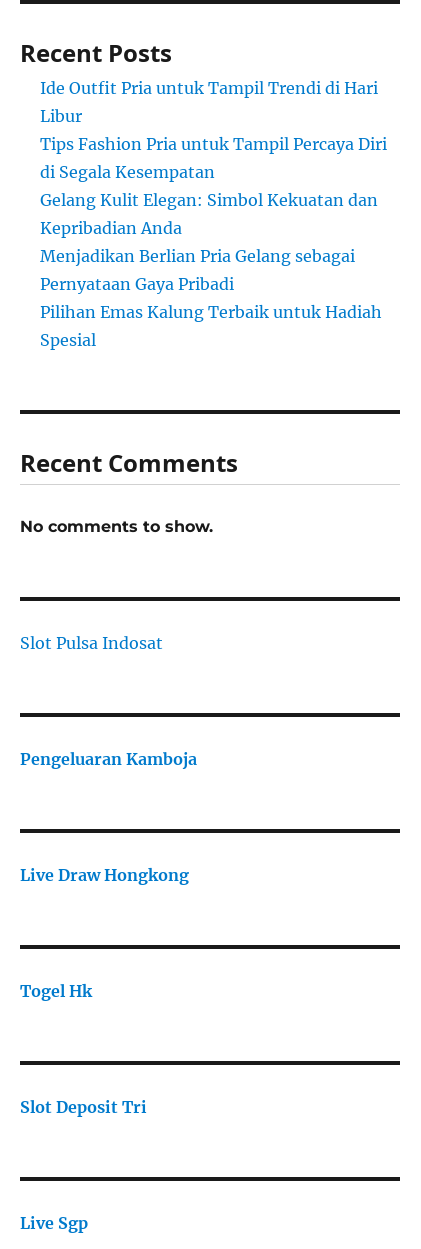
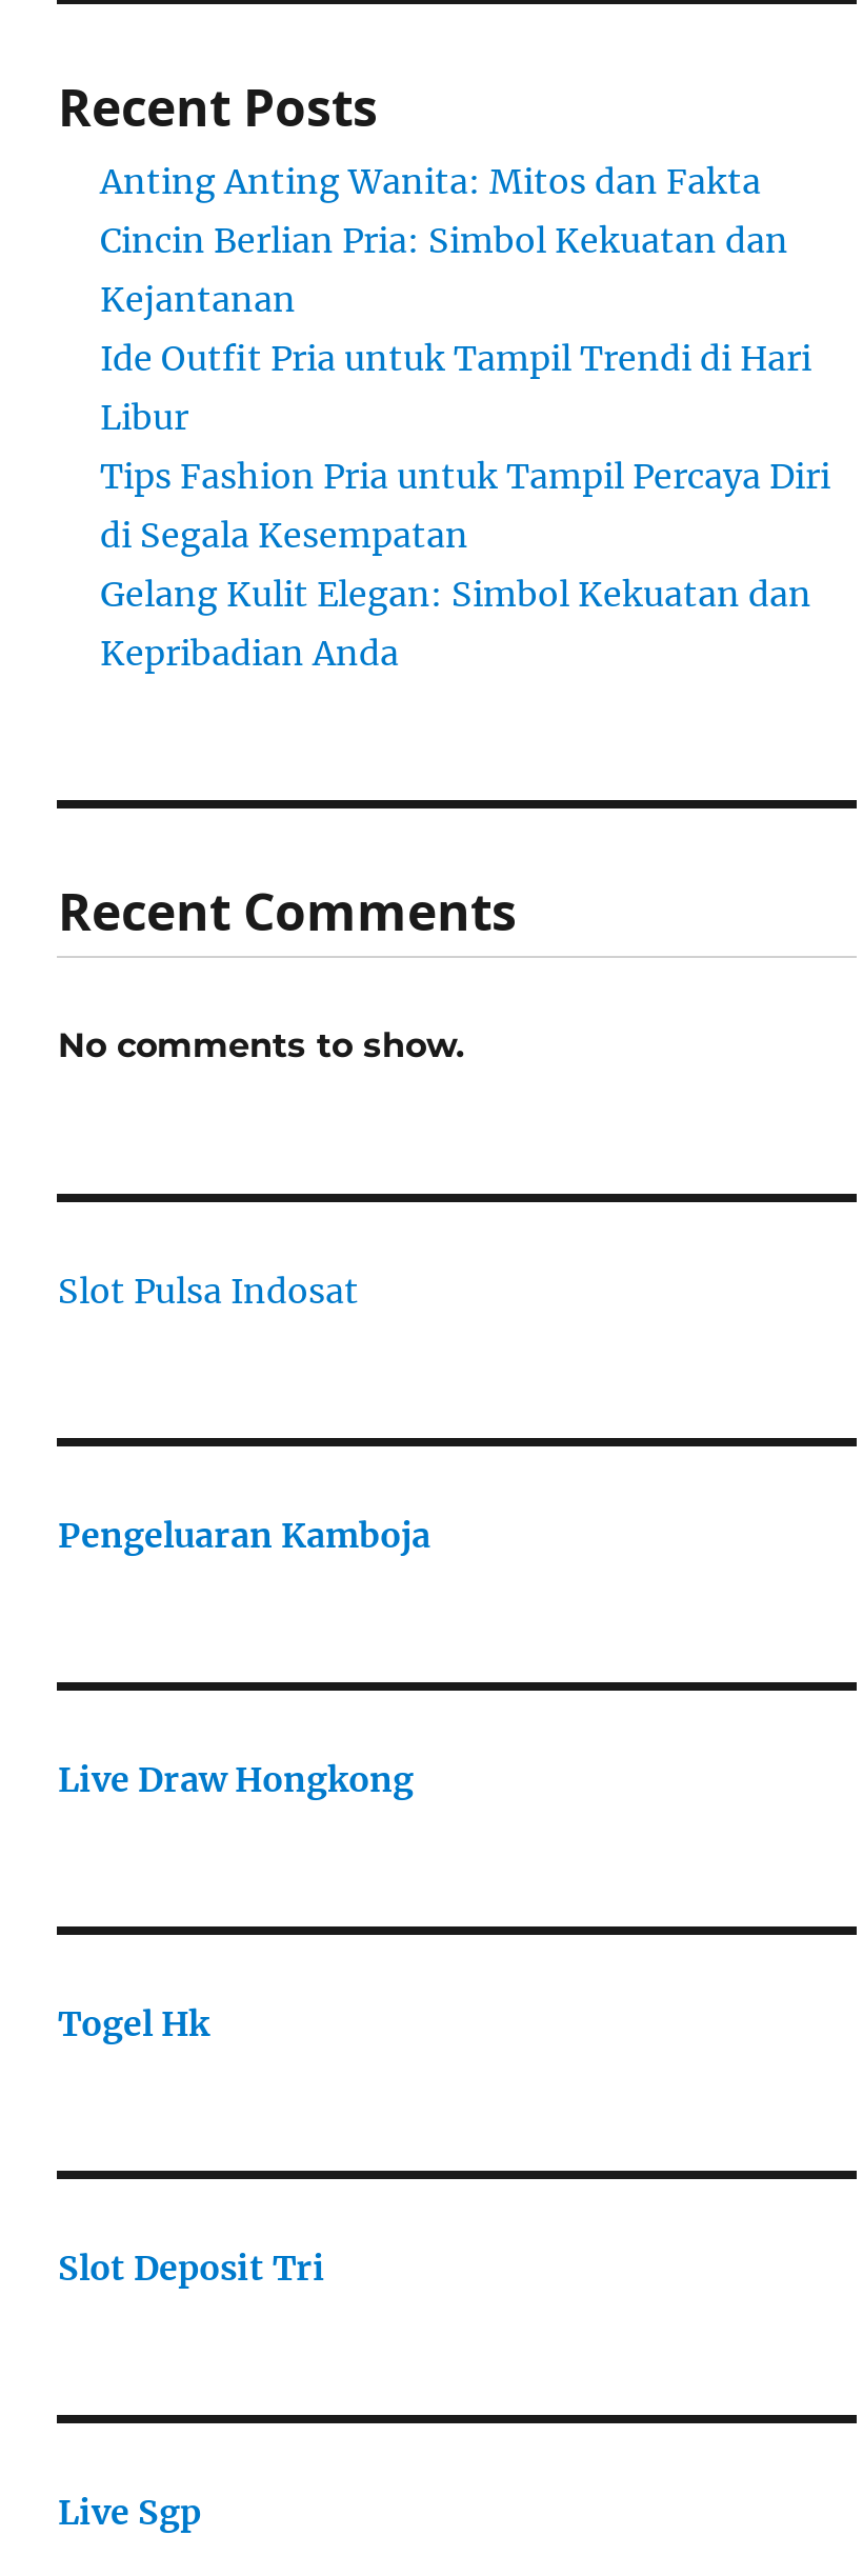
+ Anting Anting Wanita: Mitos dan Fakta
+ Cincin Berlian Pria: Simbol Kekuatan dan
+ Kejantanan

moved down: Ide Outfit Pria untuk Tampil Trendi di Hari | Libur | Tips Fashion Pria untuk Tampil Percaya Diri | di Segala Kesempatan | Gelang Kulit Elegan: Simbol Kekuatan dan | Kepribadian Anda

- Menjadikan Berlian Pria Gelang sebagai
- Pernyataan Gaya Pribadi
- Pilihan Emas Kalung Terbaik untuk Hadiah
- Spesial
